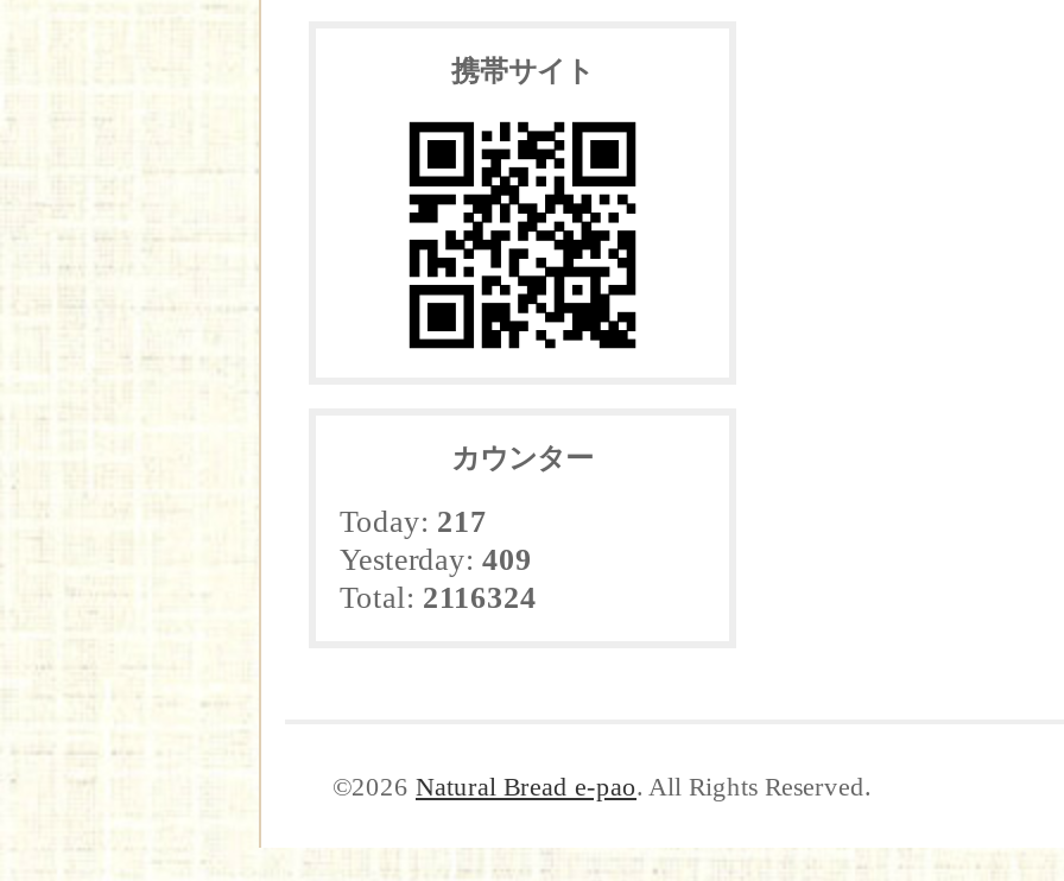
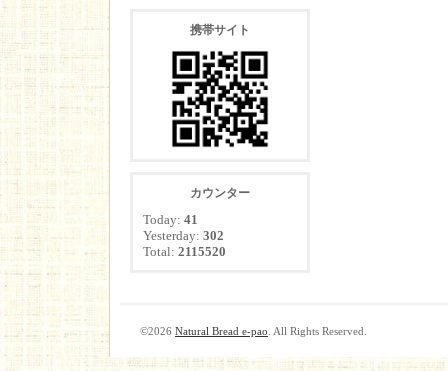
- Today: 217
+ Today: 41

- Yesterday: 409
+ Yesterday: 302

- Total: 2116324
+ Total: 2115520
